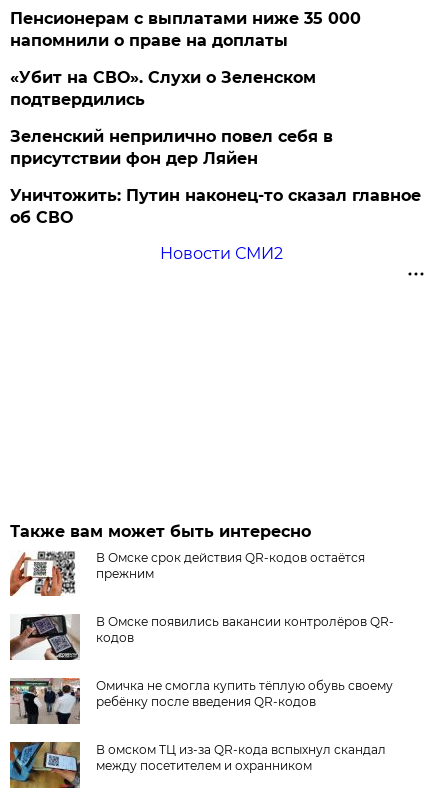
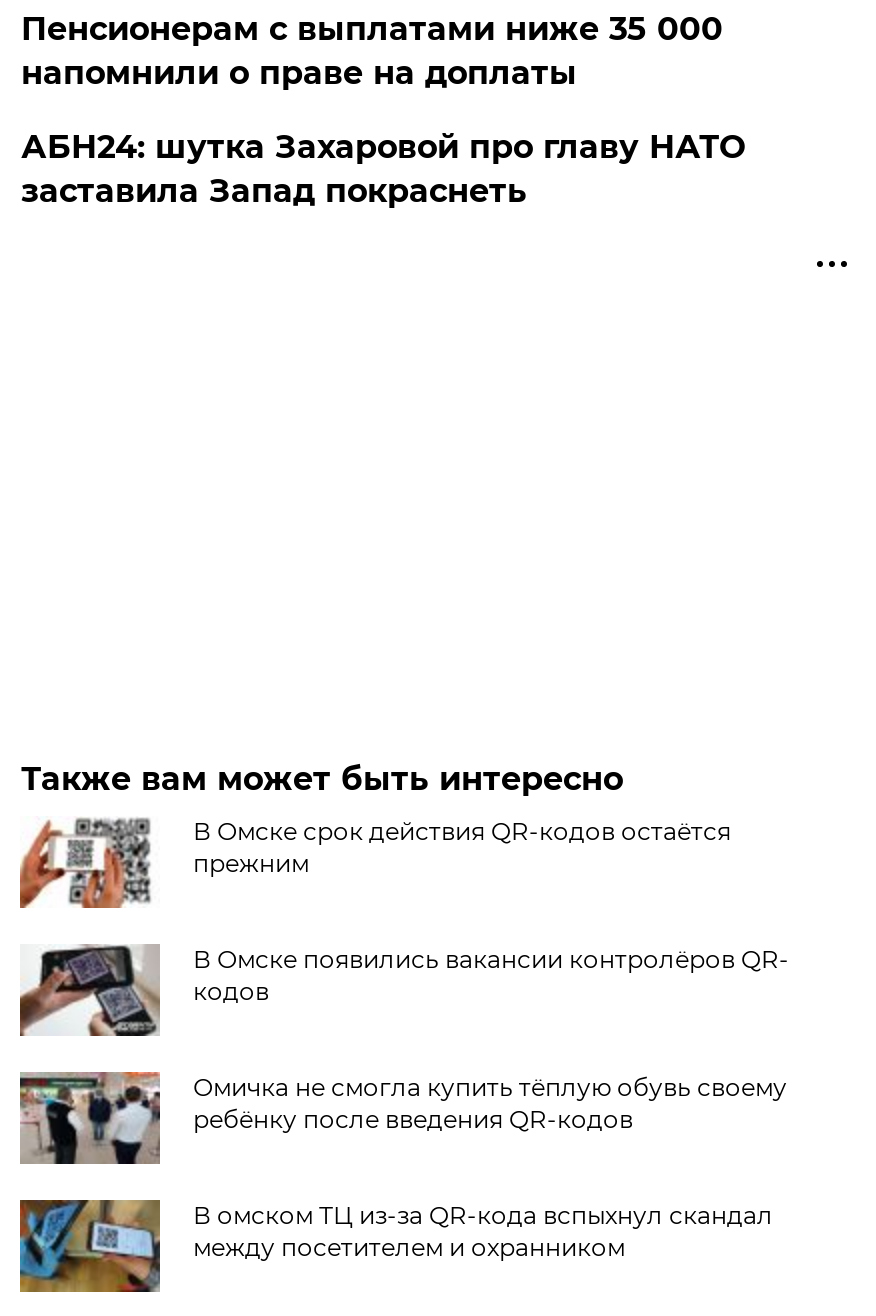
- «Убит на СВО». Слухи о Зеленском
- подтвердились
- Зеленский неприлично повел cебя в
- присутствии фон дер Ляйен
- Уничтожить: Путин наконец-то сказал главное
- об СВО
- Новости СМИ2
+ АБН24: шутка Захаровой про главу НАТО
+ заставила Запад покраснеть
